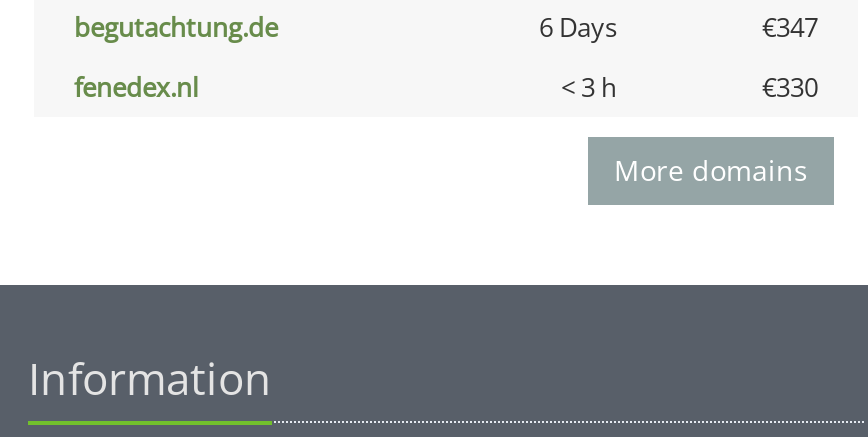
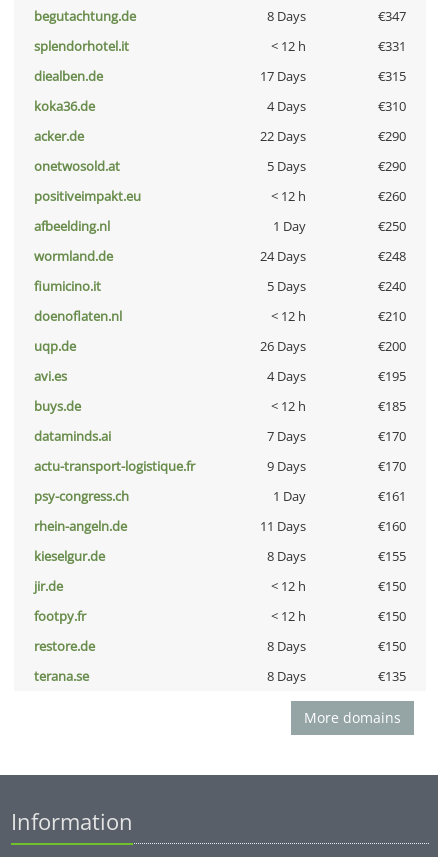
- 6 Days
+ 8 Days

- fenedex.nl
- < 3 h
- €330
+ splendorhotel.it
+ < 12 h
+ €331
+ diealben.de
+ 17 Days
+ €315
+ koka36.de
+ 4 Days
+ €310
+ acker.de
+ 22 Days
+ €290
+ onetwosold.at
+ 5 Days
+ €290
+ positiveimpakt.eu
+ < 12 h
+ €260
+ afbeelding.nl
+ 1 Day
+ €250
+ wormland.de
+ 24 Days
+ €248
+ fiumicino.it
+ 5 Days
+ €240
+ doenoflaten.nl
+ < 12 h
+ €210
+ uqp.de
+ 26 Days
+ €200
+ avi.es
+ 4 Days
+ €195
+ buys.de
+ < 12 h
+ €185
+ dataminds.ai
+ 7 Days
+ €170
+ actu-transport-logistique.fr
+ 9 Days
+ €170
+ psy-congress.ch
+ 1 Day
+ €161
+ rhein-angeln.de
+ 11 Days
+ €160
+ kieselgur.de
+ 8 Days
+ €155
+ jir.de
+ < 12 h
+ €150
+ footpy.fr
+ < 12 h
+ €150
+ restore.de
+ 8 Days
+ €150
+ terana.se
+ 8 Days
+ €135
